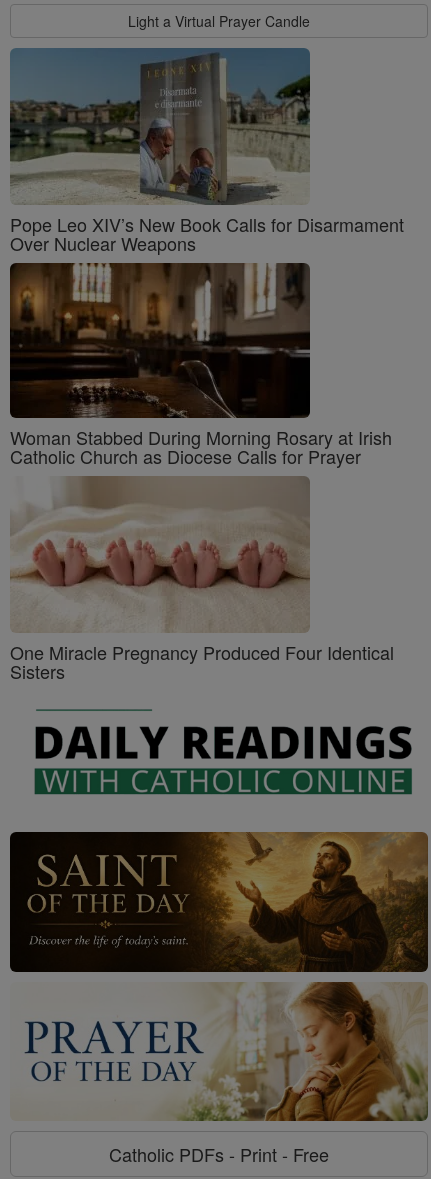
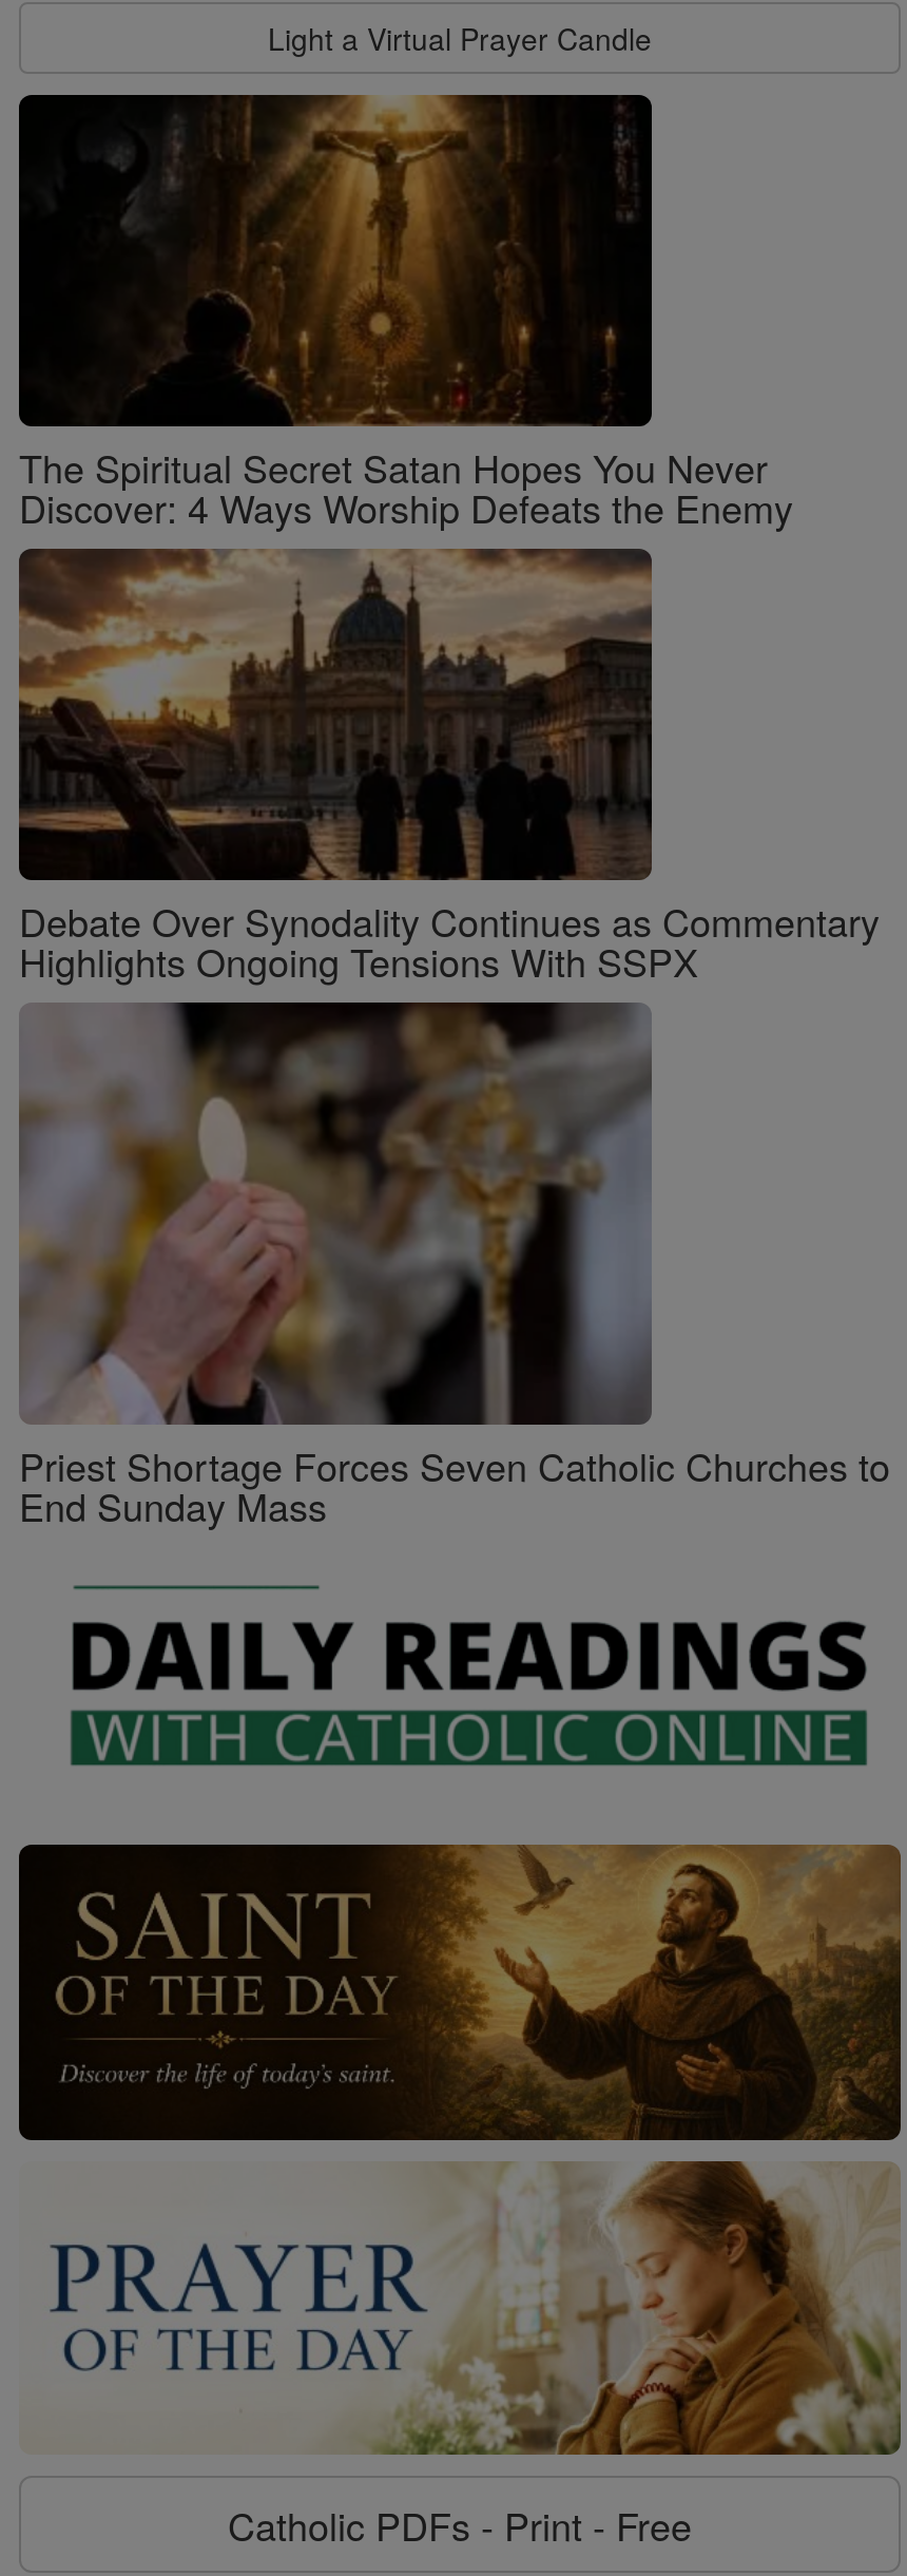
- [image]
+ [image]

- Pope Leo XIV’s New Book Calls for Disarmament
- Over Nuclear Weapons
+ The Spiritual Secret Satan Hopes You Never
+ Discover: 4 Ways Worship Defeats the Enemy

- [image]
+ [image]

- Woman Stabbed During Morning Rosary at Irish
- Catholic Church as Diocese Calls for Prayer
+ Debate Over Synodality Continues as Commentary
+ Highlights Ongoing Tensions With SSPX

- [image]
+ [image]

- One Miracle Pregnancy Produced Four Identical
- Sisters
+ Priest Shortage Forces Seven Catholic Churches to
+ End Sunday Mass
